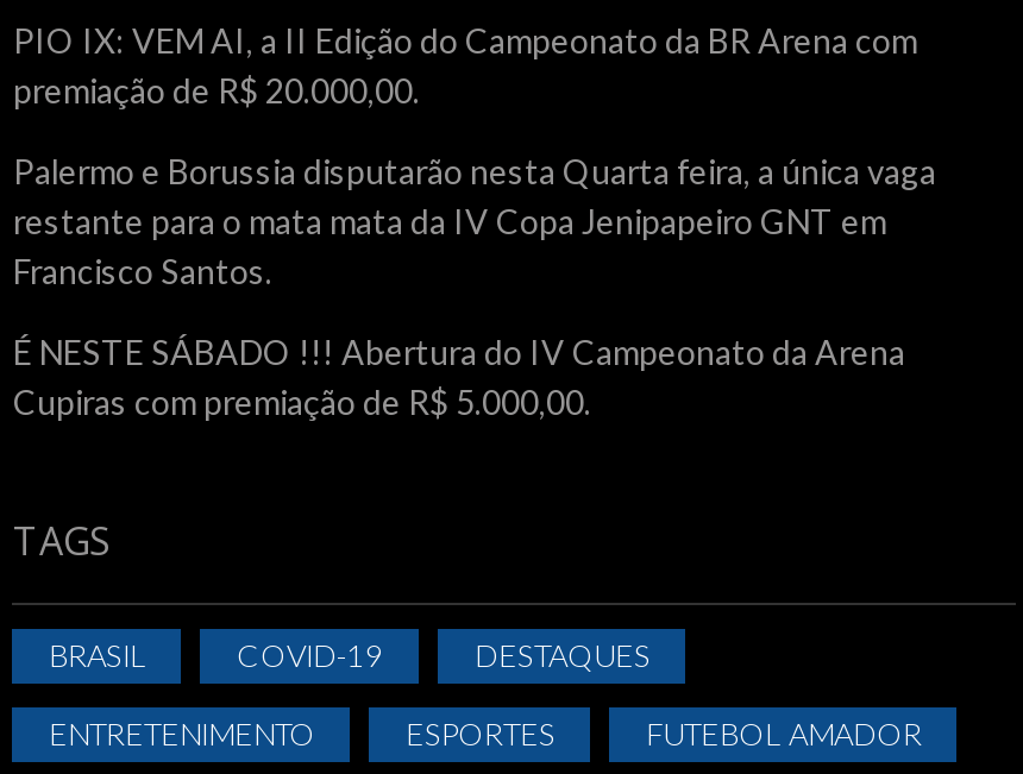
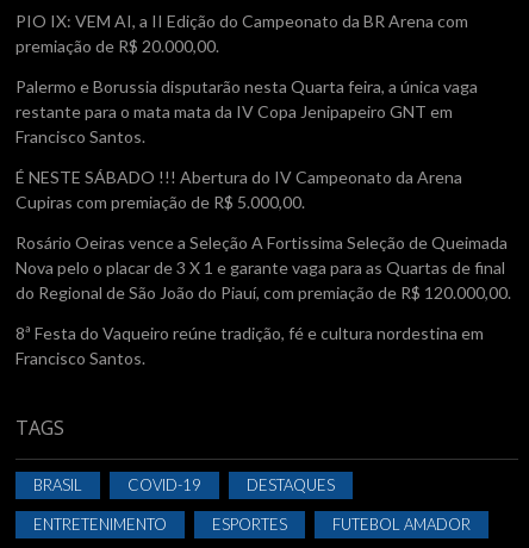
+ Rosário Oeiras vence a Seleção A Fortissima Seleção de Queimada
+ Nova pelo o placar de 3 X 1 e garante vaga para as Quartas de final
+ do Regional de São João do Piauí, com premiação de R$ 120.000,00.
+ 8ª Festa do Vaqueiro reúne tradição, fé e cultura nordestina em
+ Francisco Santos.
